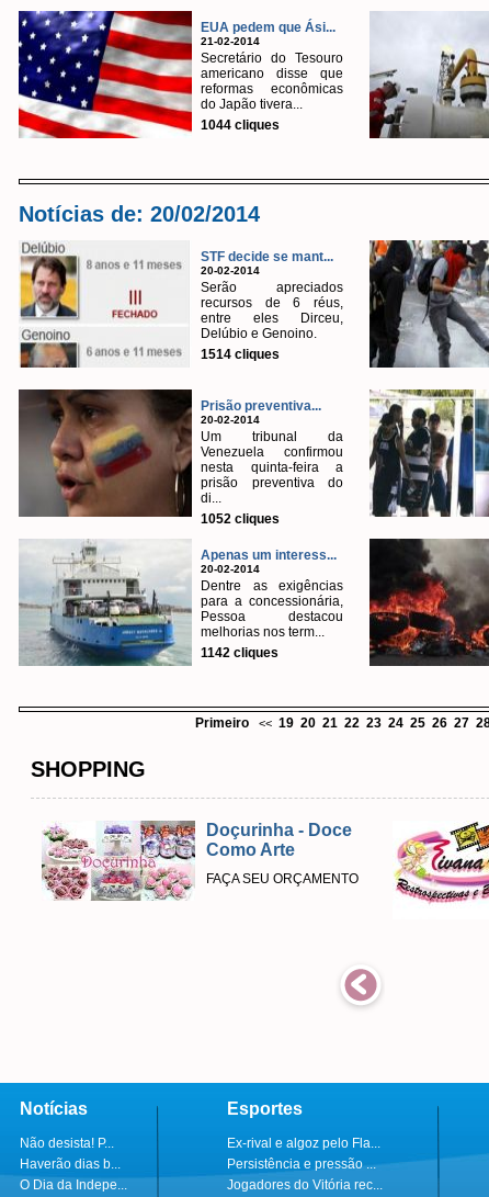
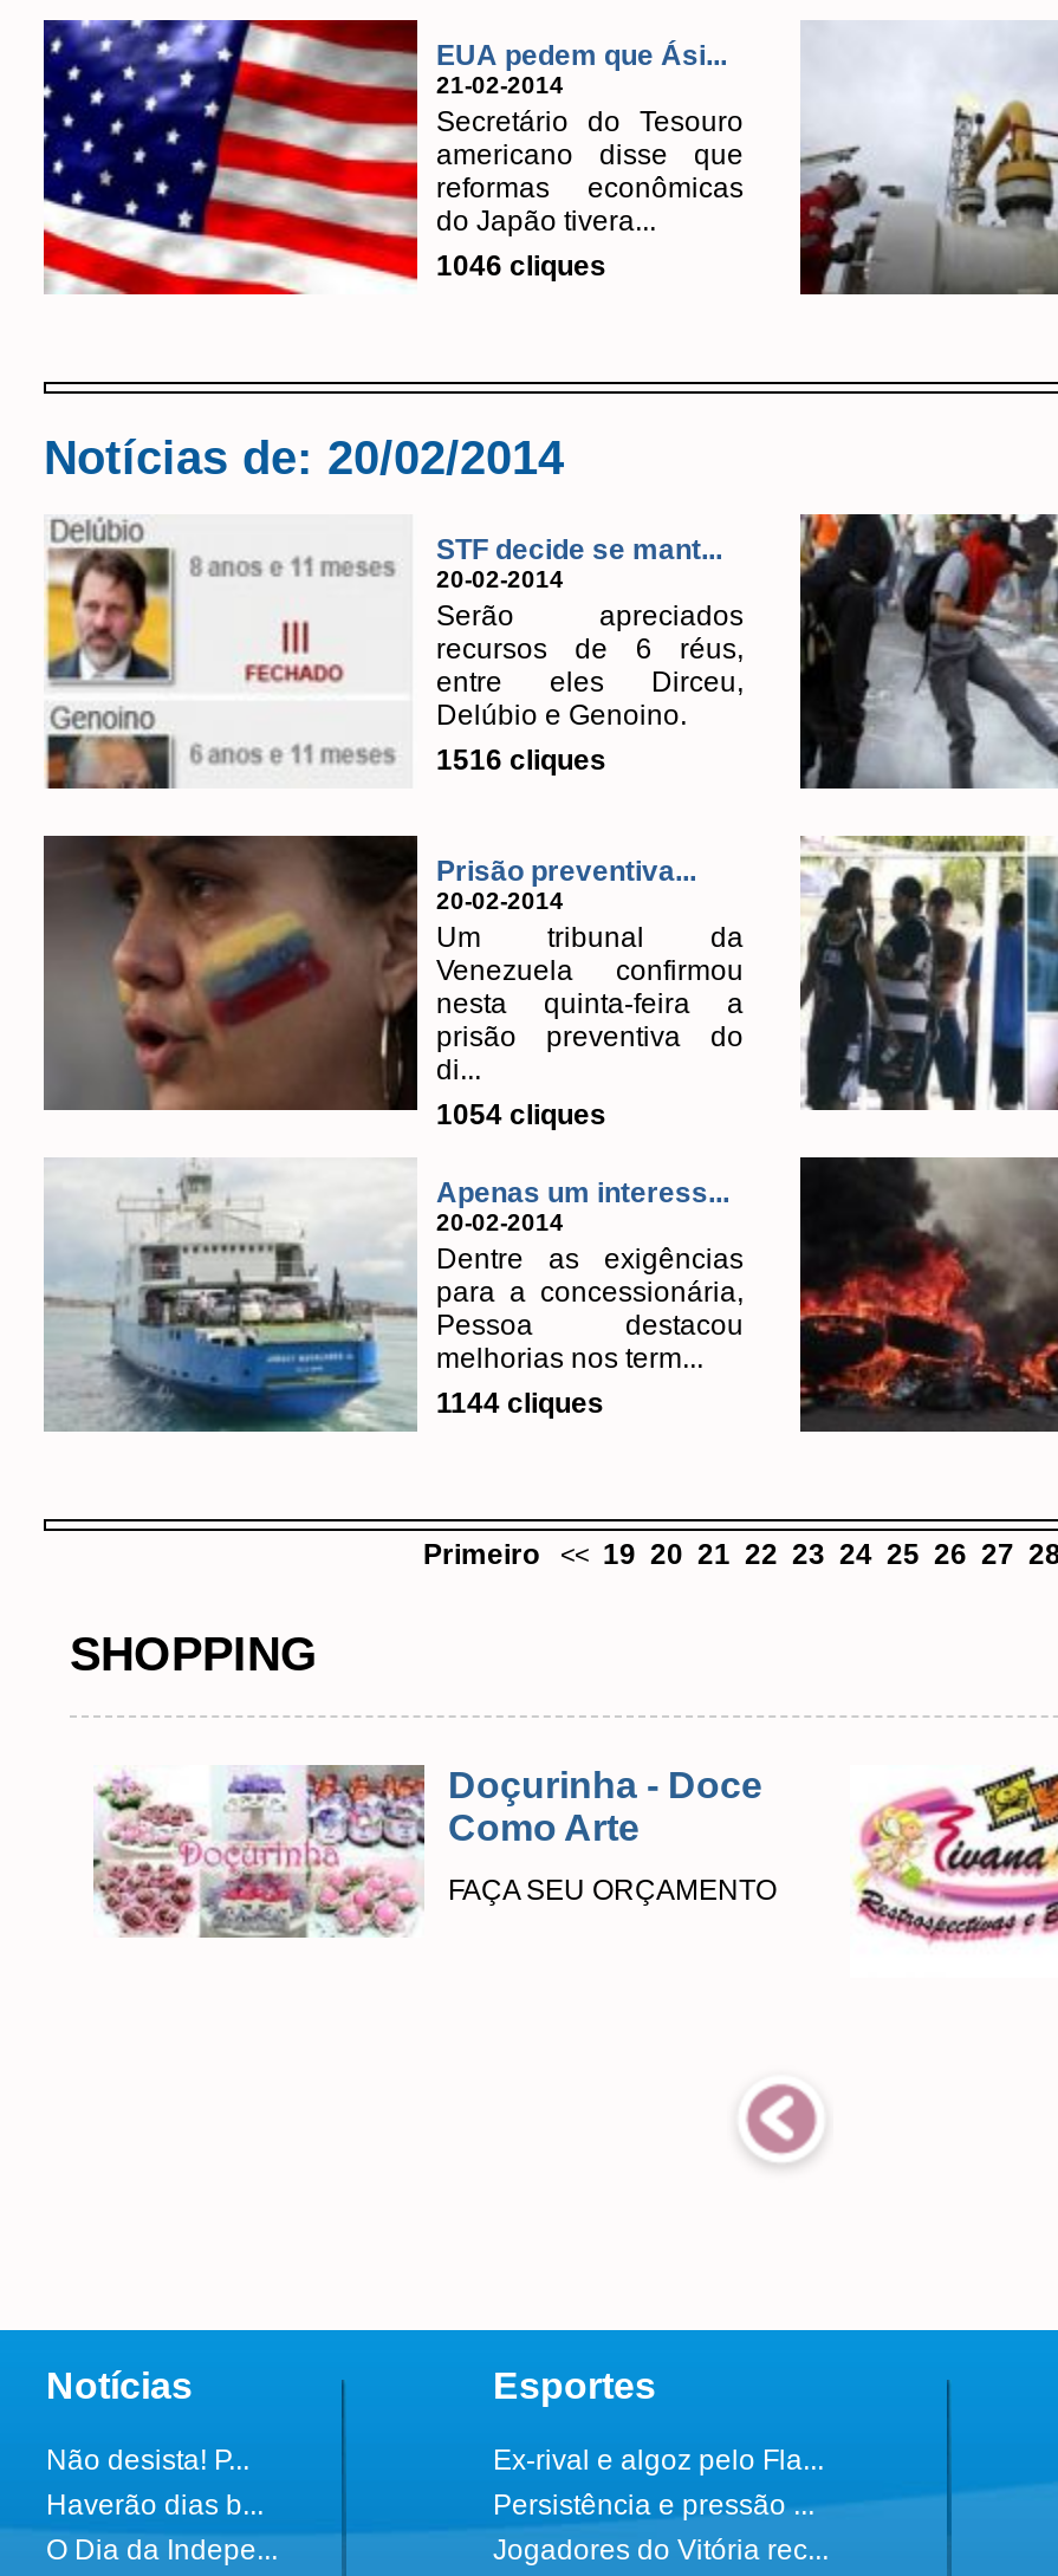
- 1044 cliques
+ 1046 cliques

- 1514 cliques
+ 1516 cliques

- 1052 cliques
+ 1054 cliques

- 1142 cliques
+ 1144 cliques
